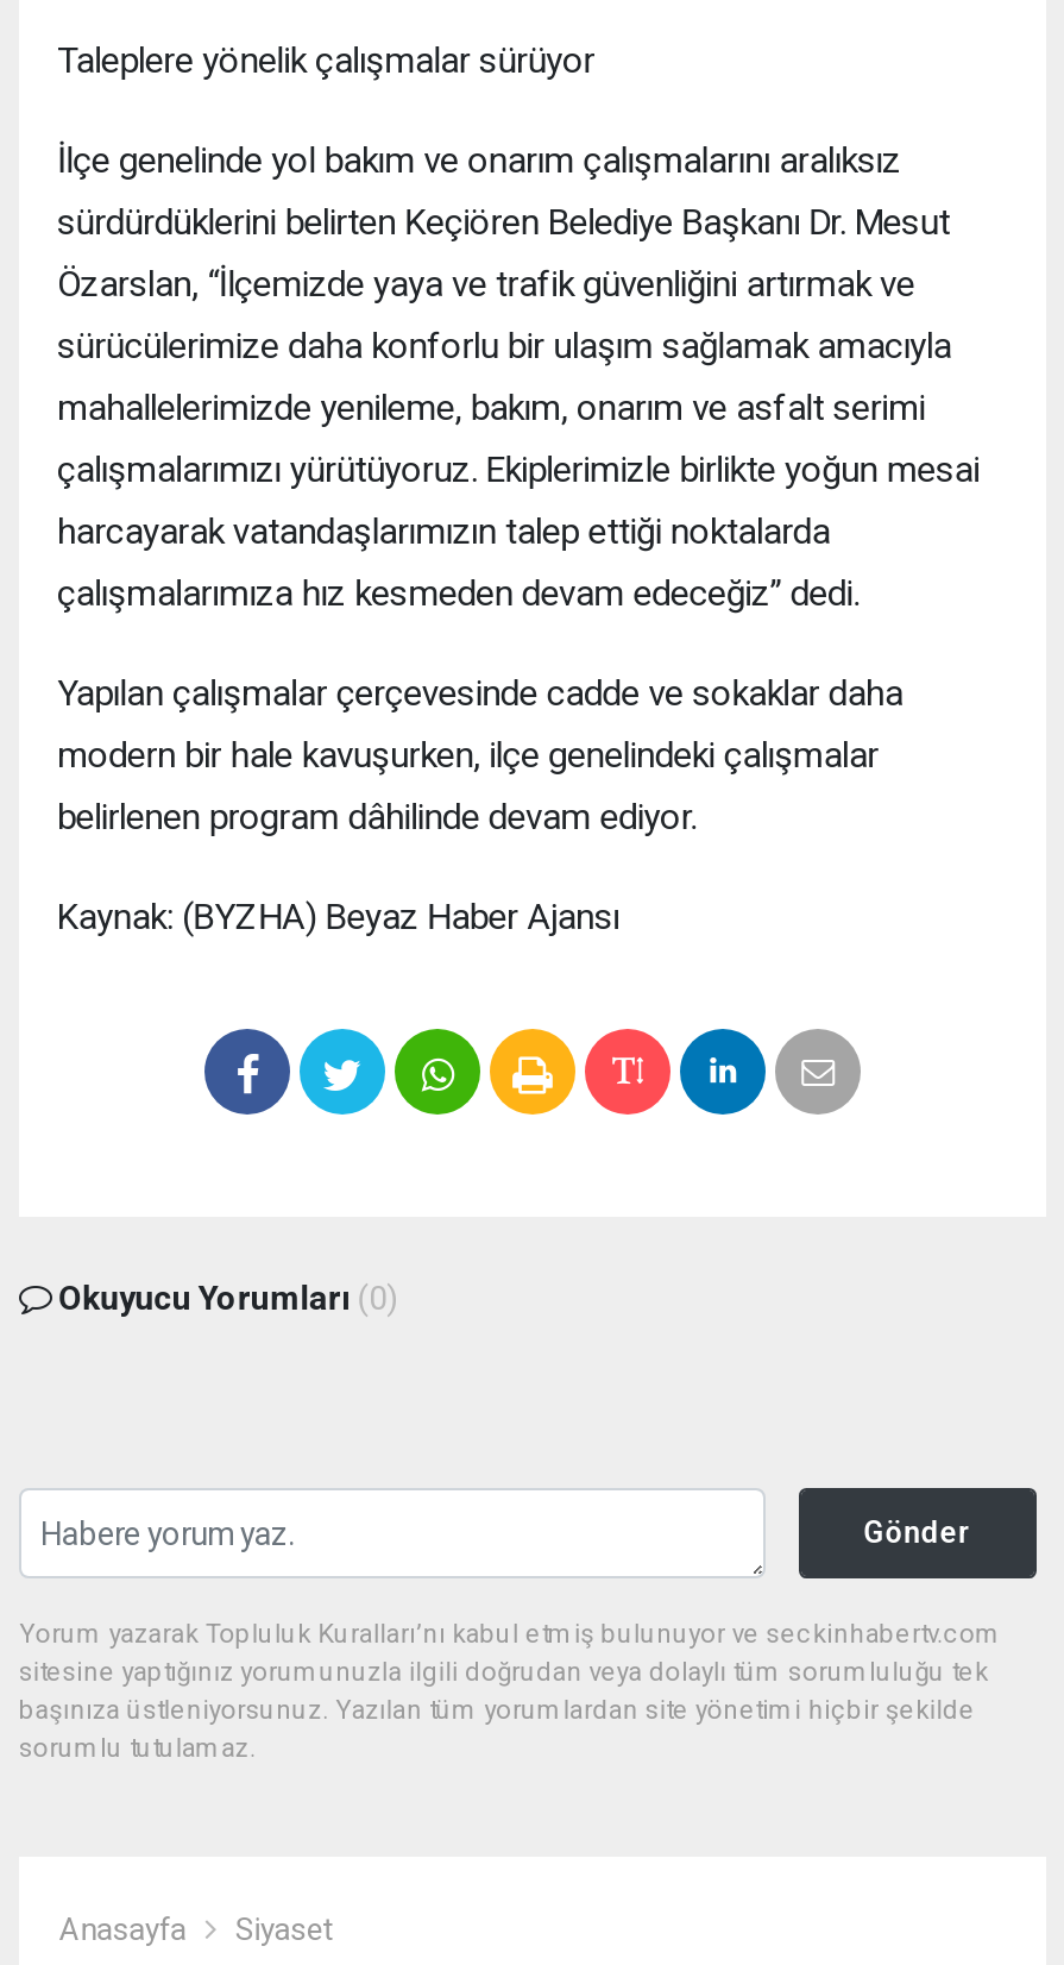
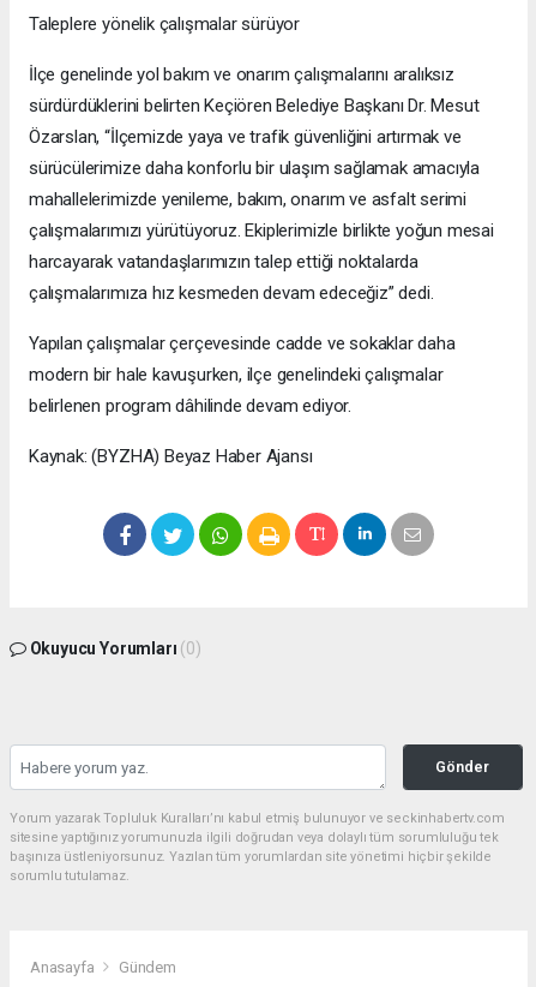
- Siyaset
+ Gündem
